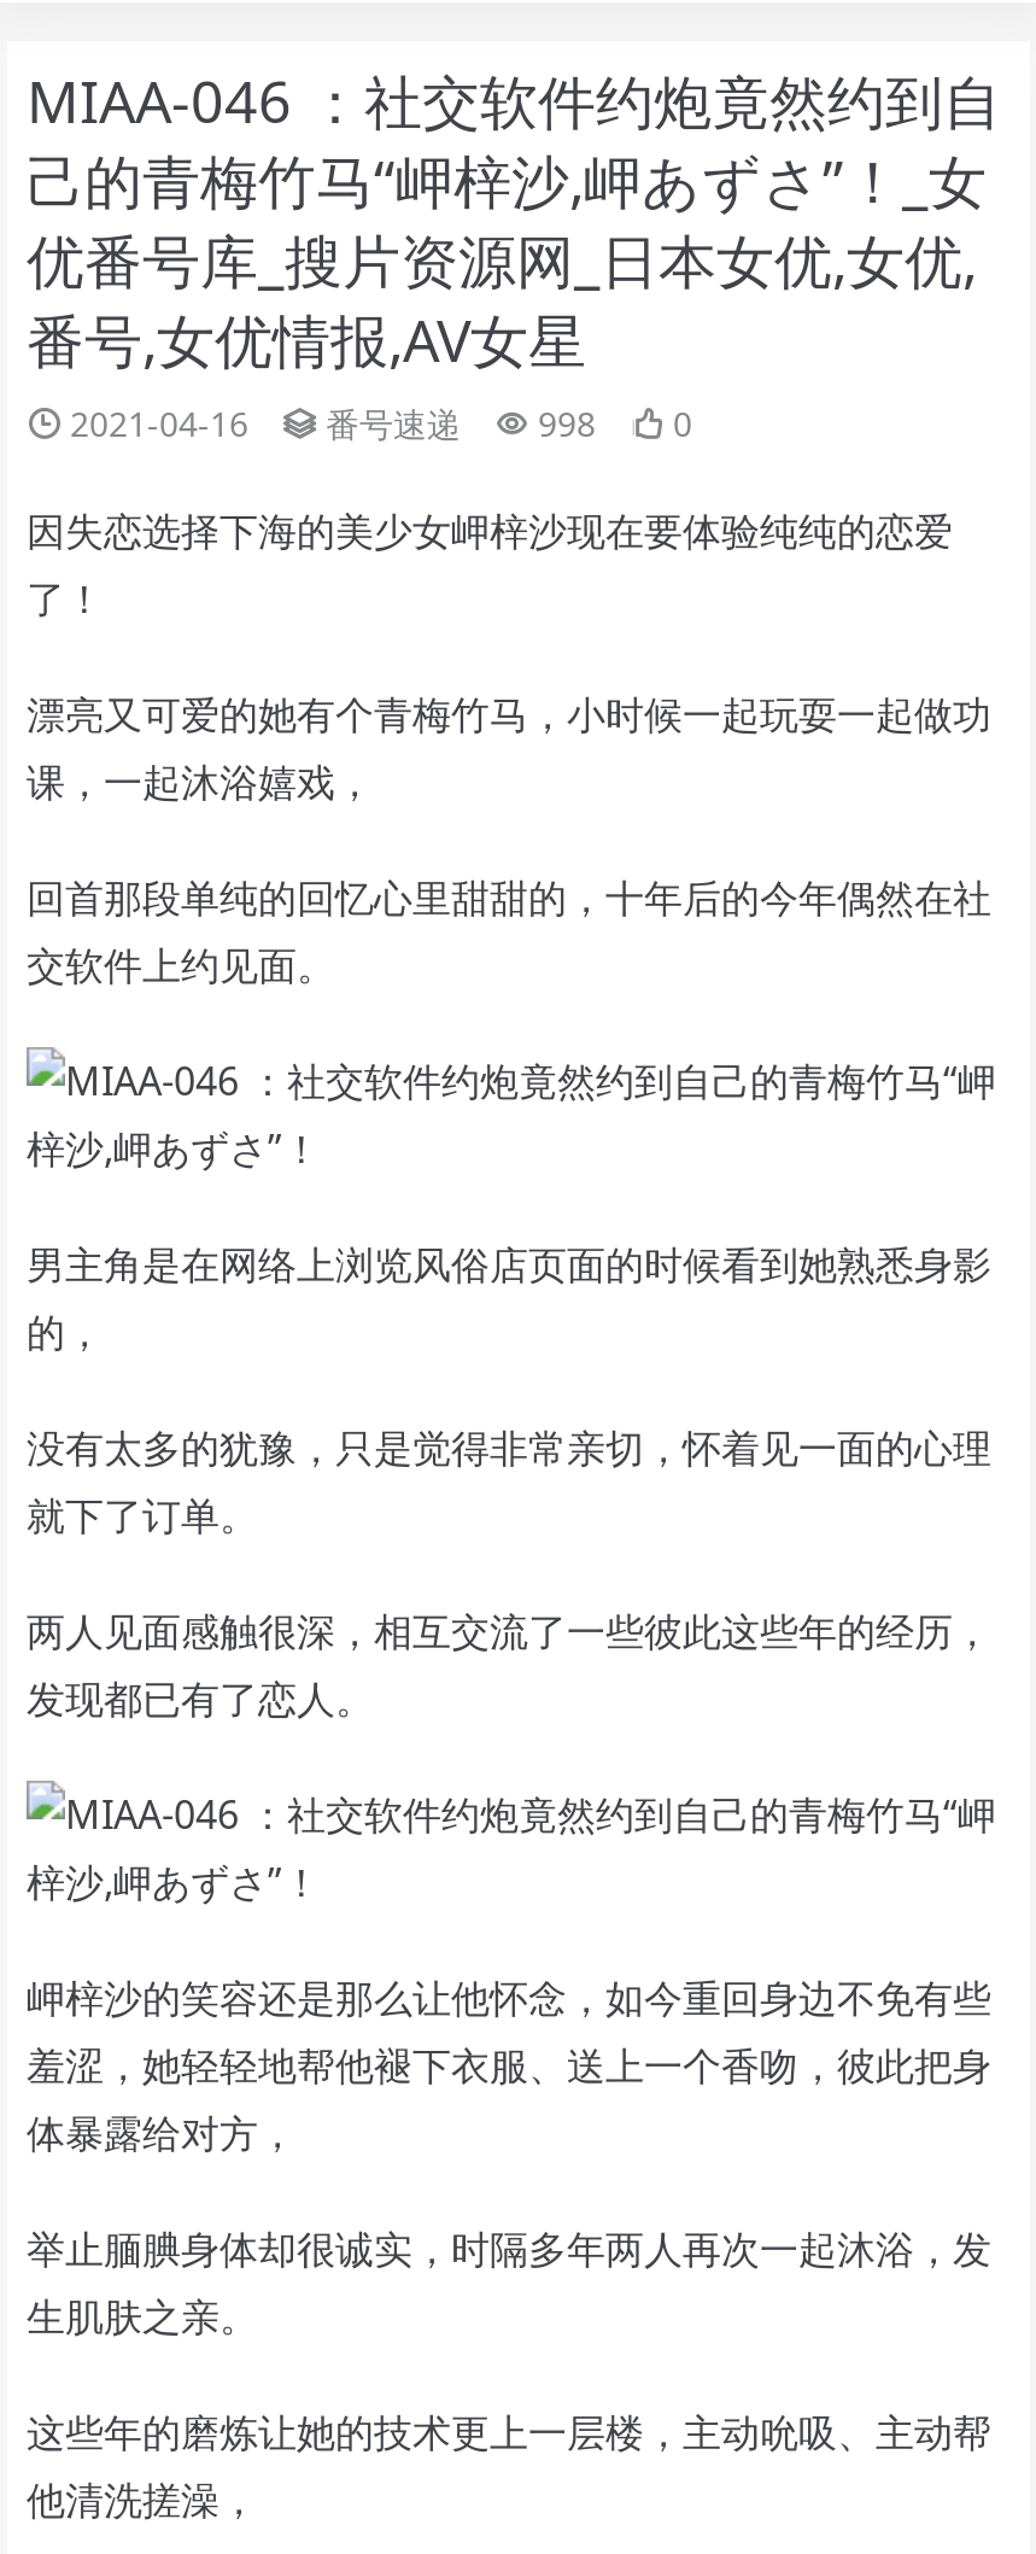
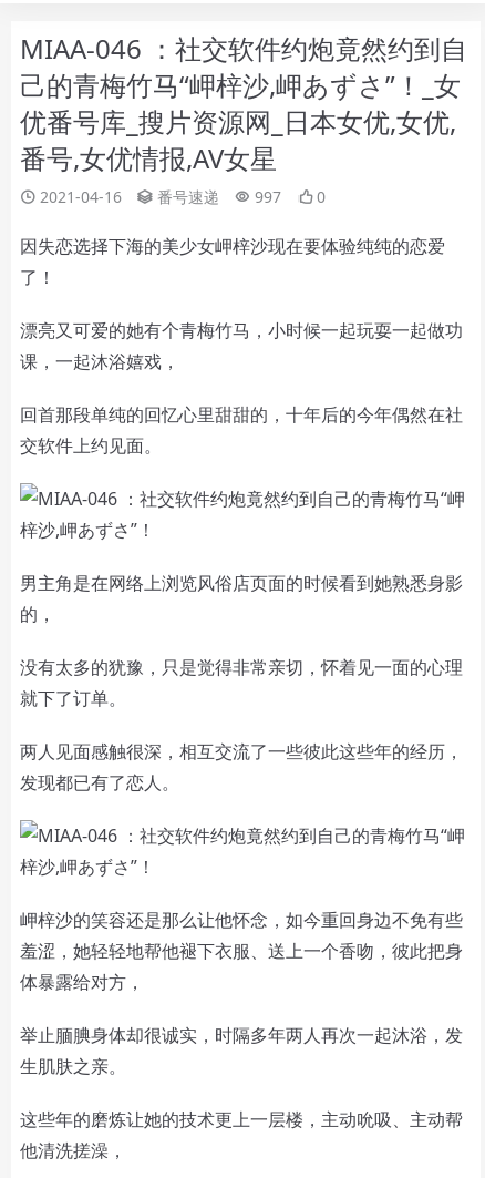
- 2021-04-16 番号速递 998 0
+ 2021-04-16 番号速递 997 0
